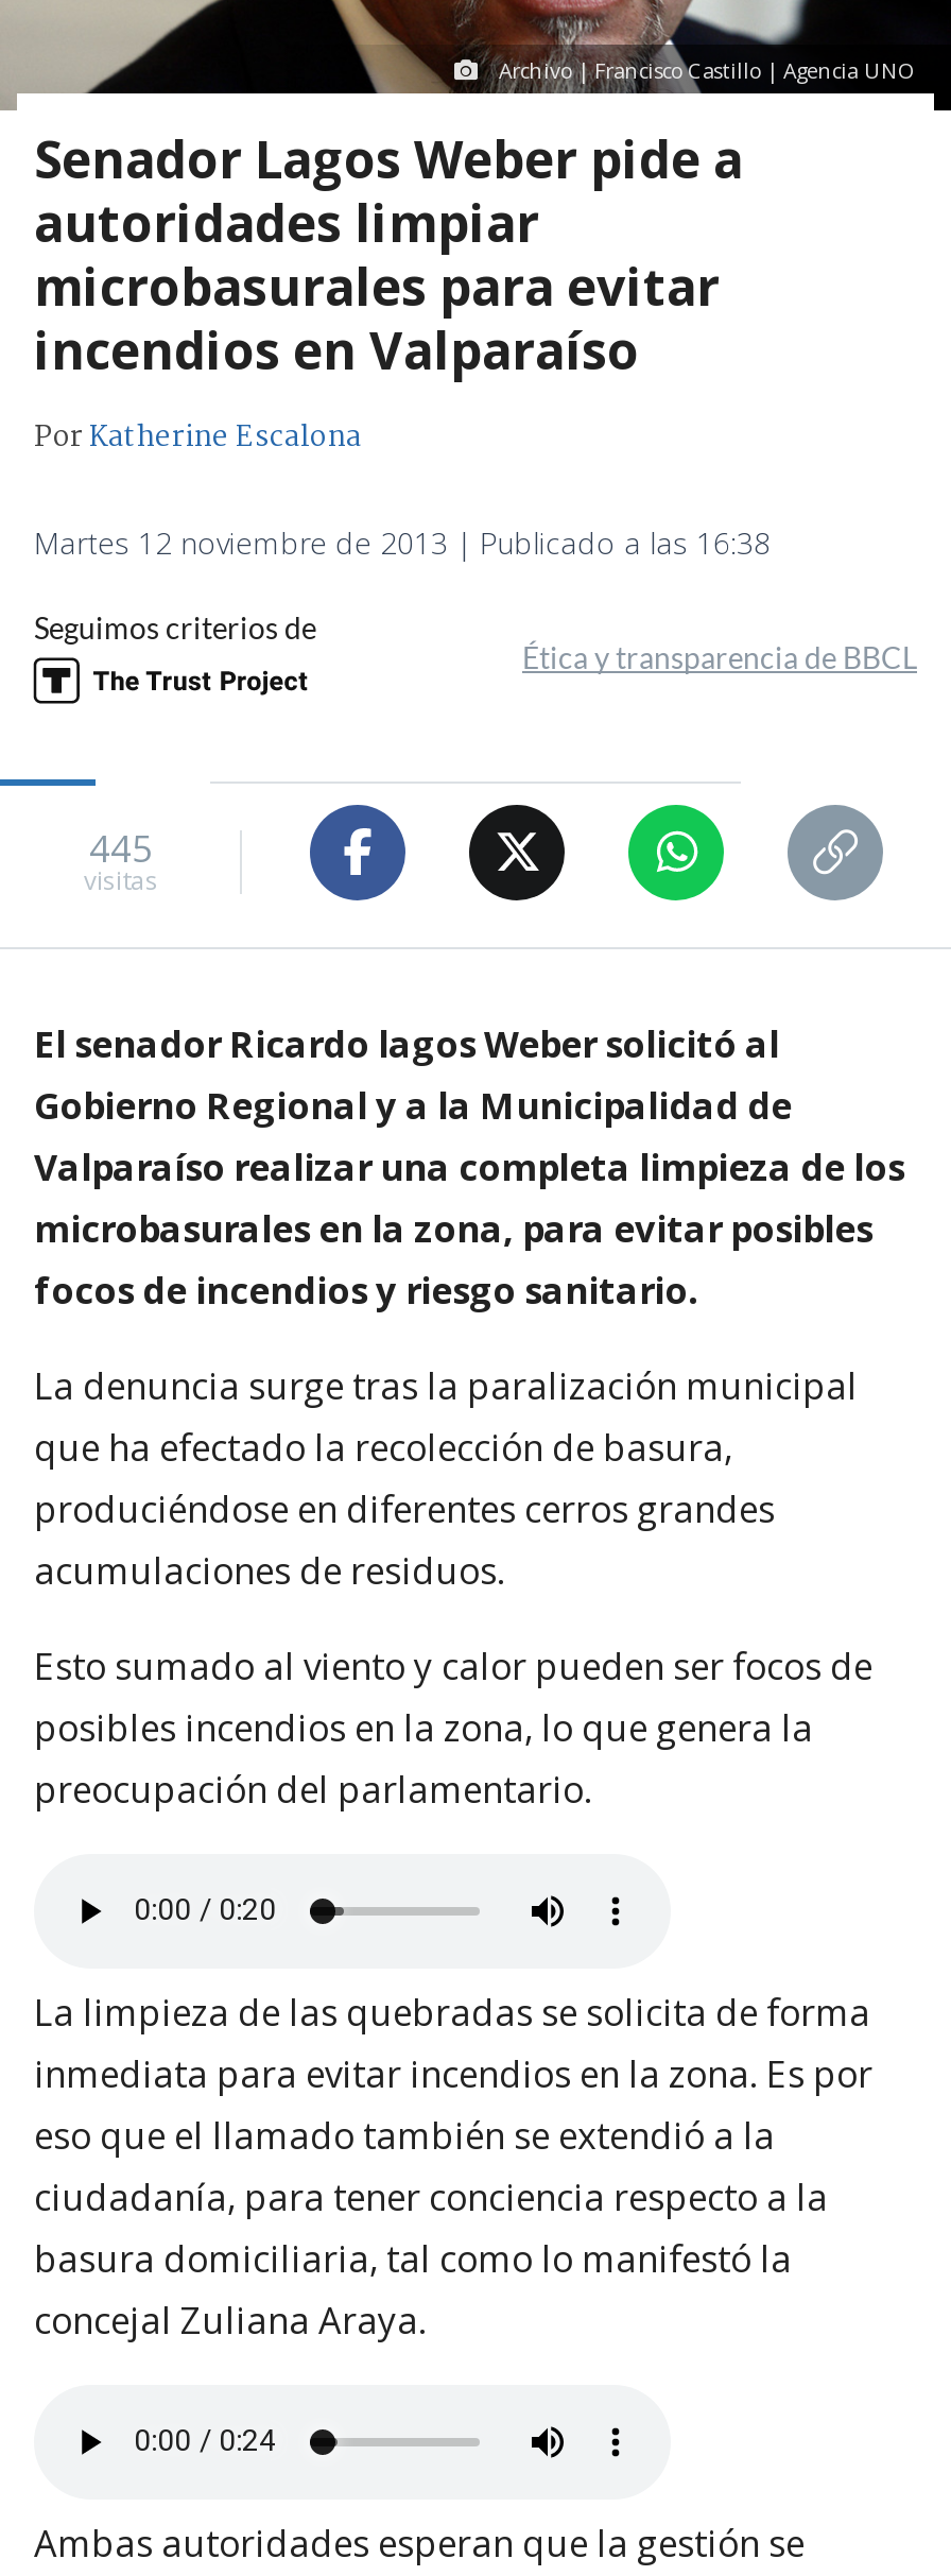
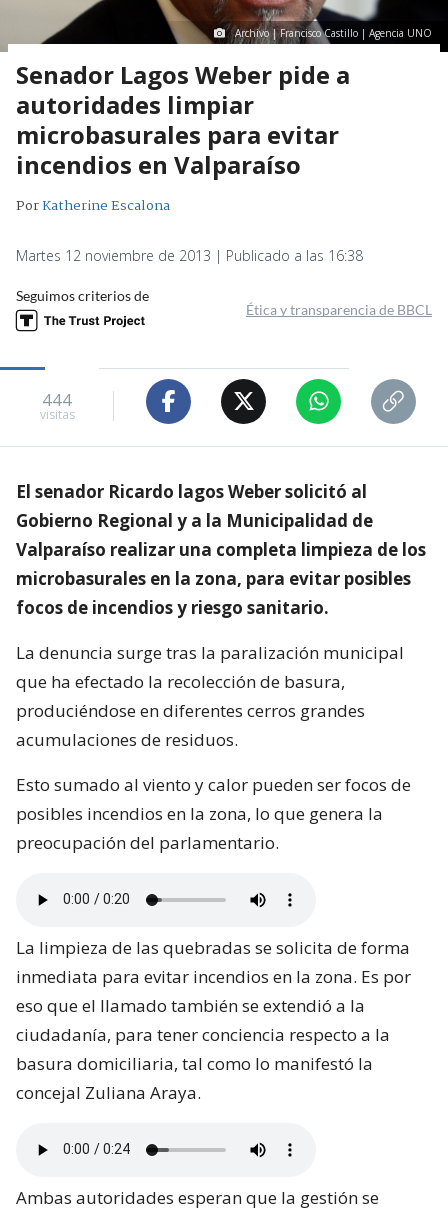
- 445
+ 444
